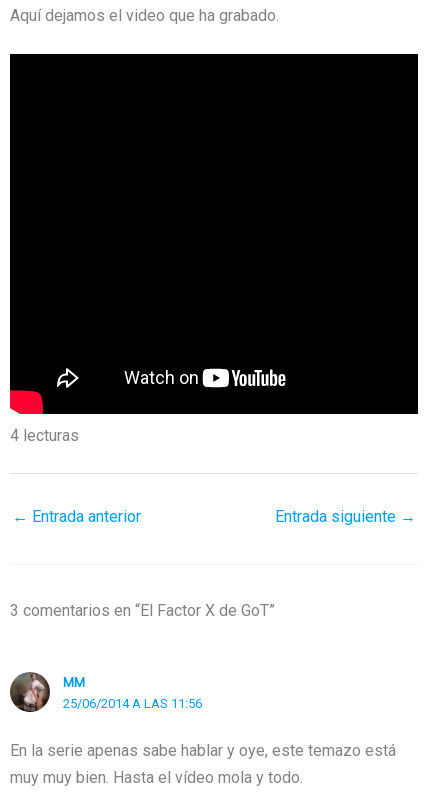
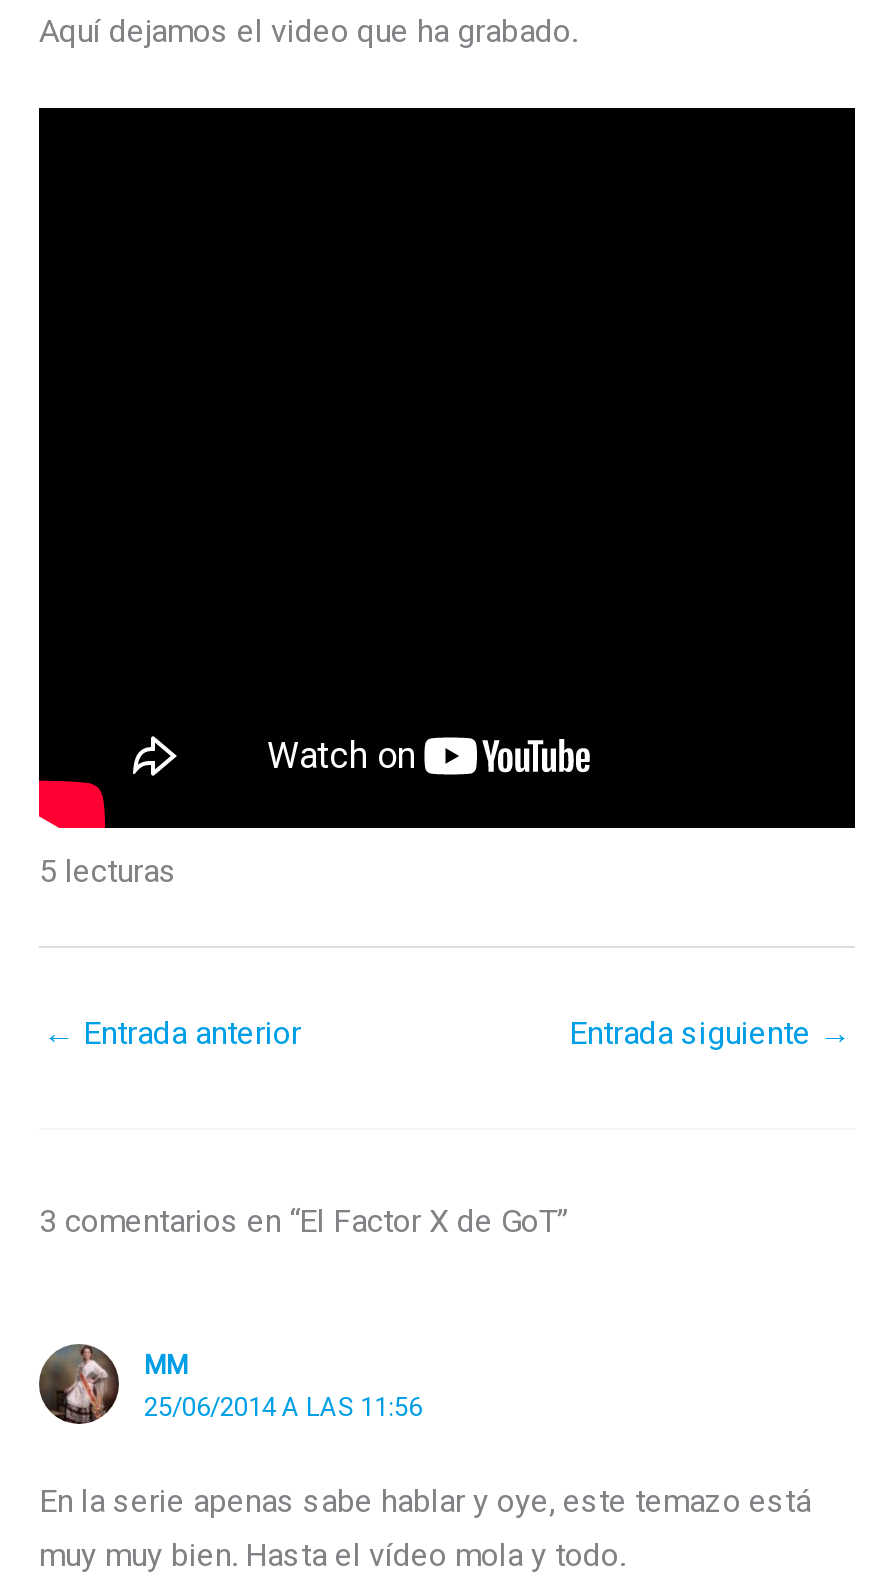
- 4 lecturas
+ 5 lecturas
